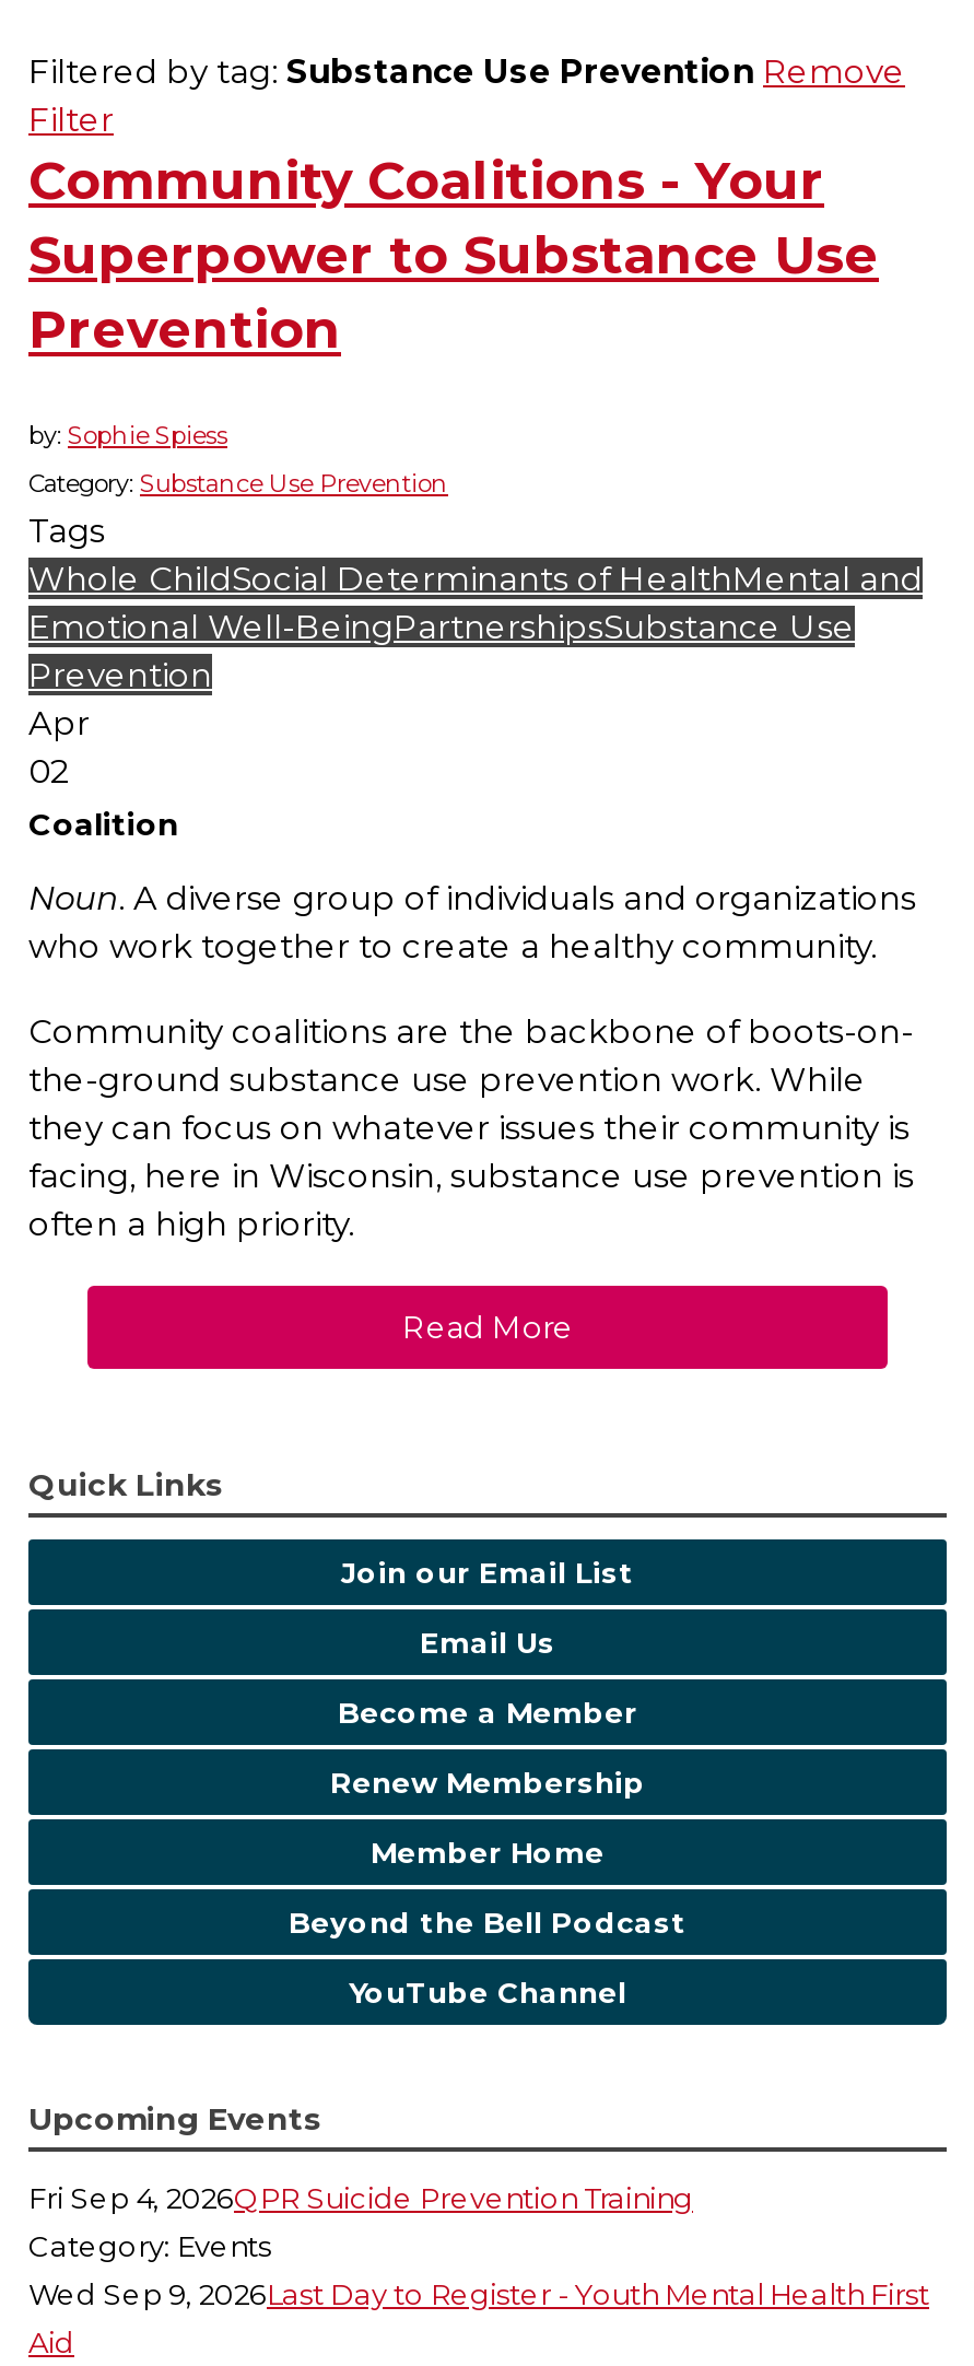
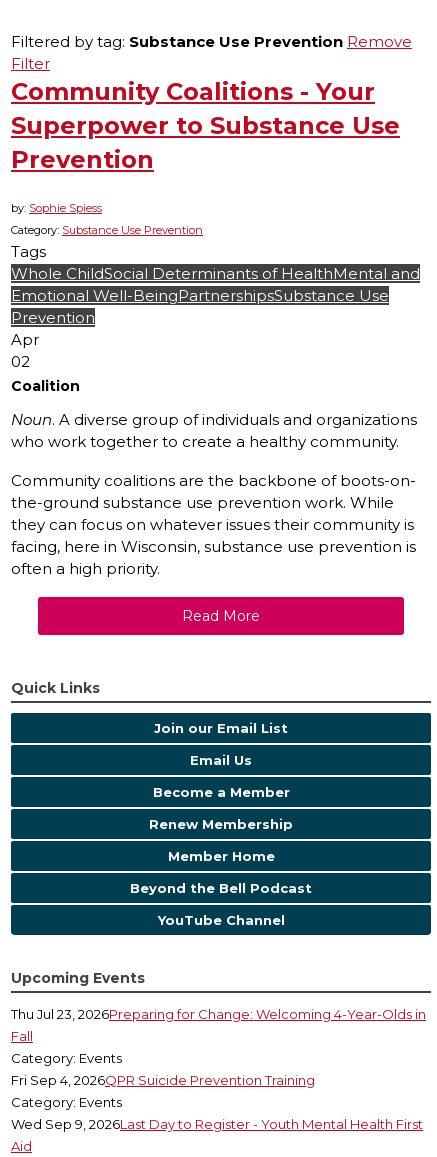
+ Thu Jul 23, 2026Preparing for Change: Welcoming 4-Year-Olds in
+ Fall
+ Category: Events
